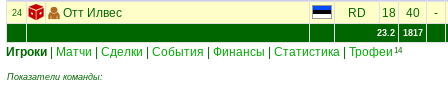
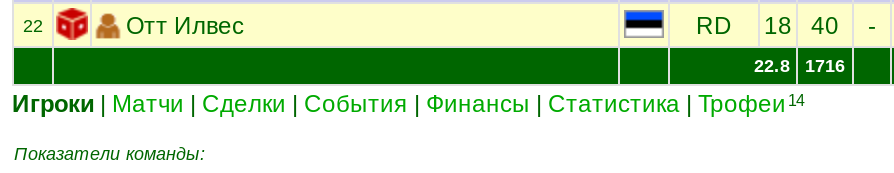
- 24
+ 22

- 23.2
+ 22.8

- 1817
+ 1716
